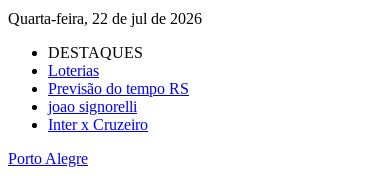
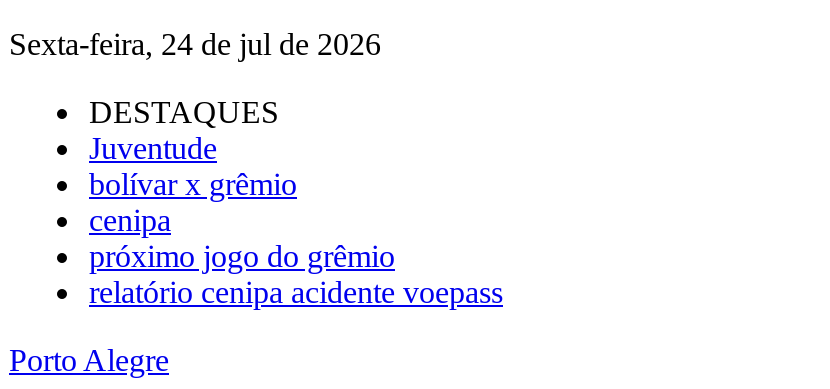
- Quarta-feira, 22 de jul de 2026
+ Sexta-feira, 24 de jul de 2026

- Loterias
- Previsão do tempo RS
- joao signorelli
- Inter x Cruzeiro
+ Juventude
+ bolívar x grêmio
+ cenipa
+ próximo jogo do grêmio
+ relatório cenipa acidente voepass
